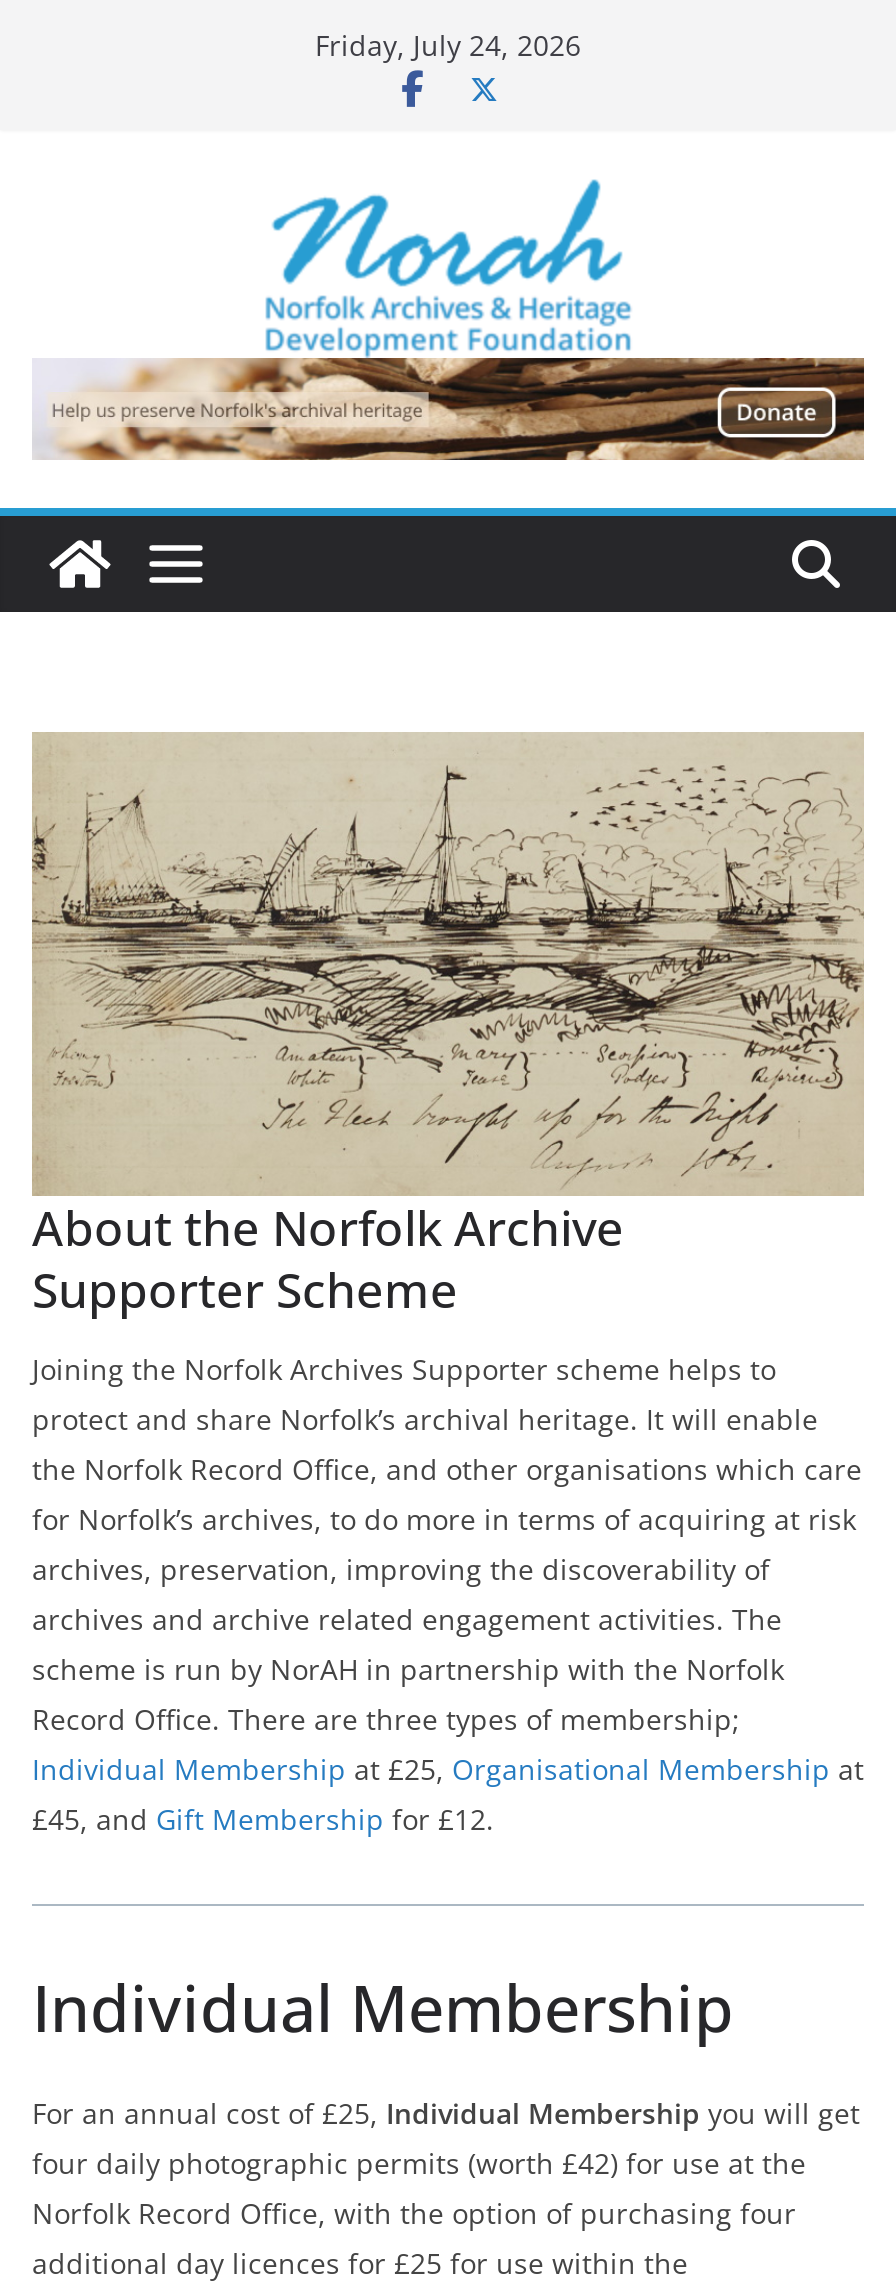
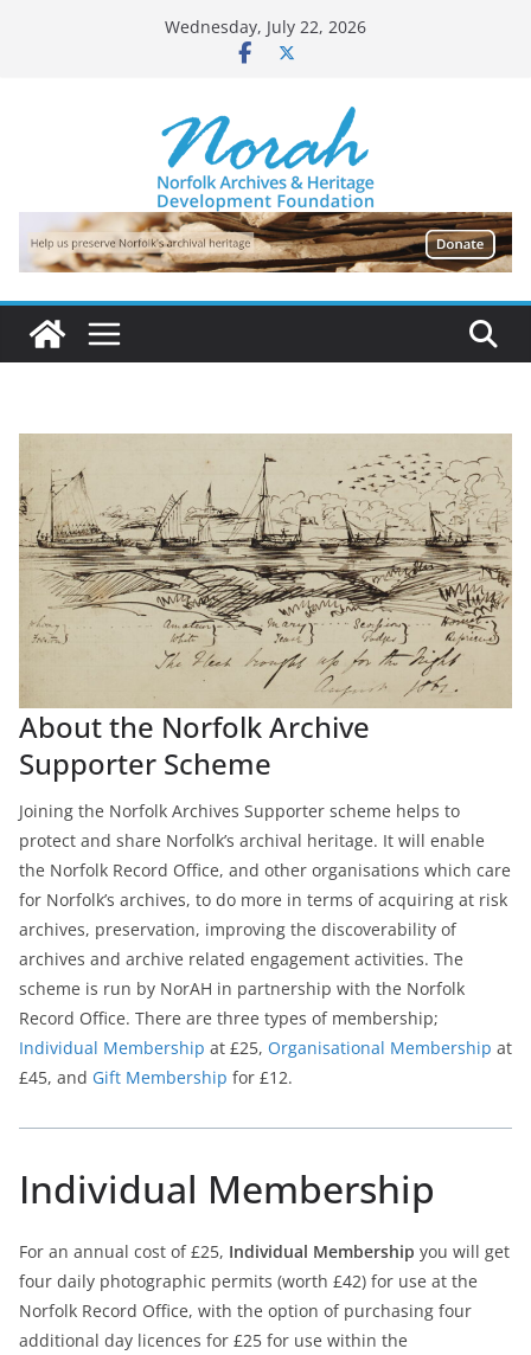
- Friday, July 24, 2026
+ Wednesday, July 22, 2026
